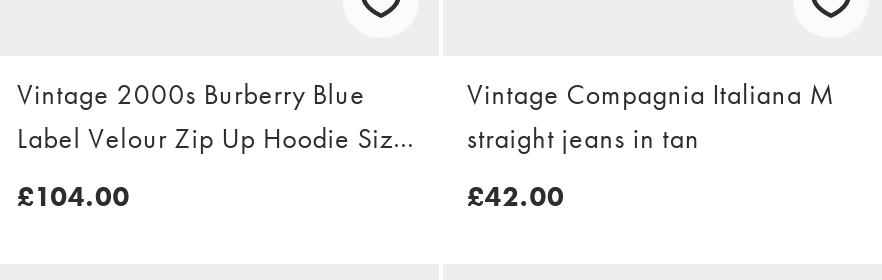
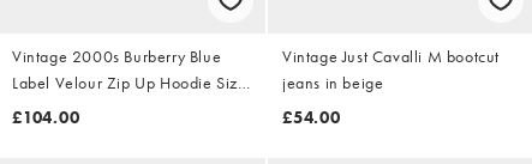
- Vintage Compagnia Italiana M
- straight jeans in tan
+ Vintage Just Cavalli M bootcut
+ jeans in beige

- £42.00
+ £54.00
